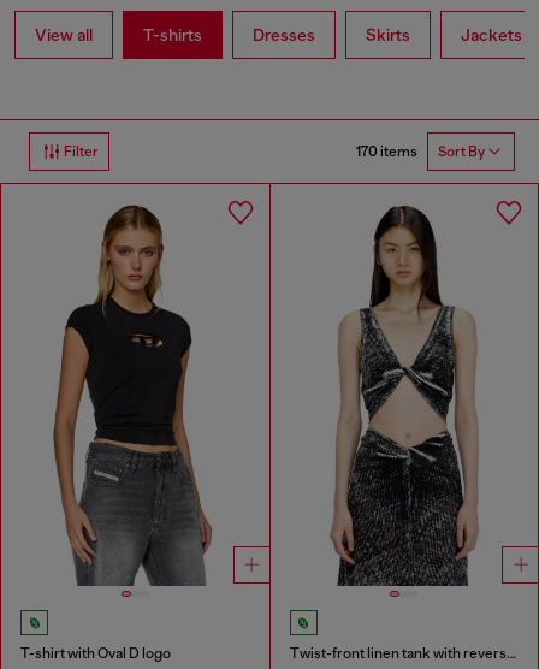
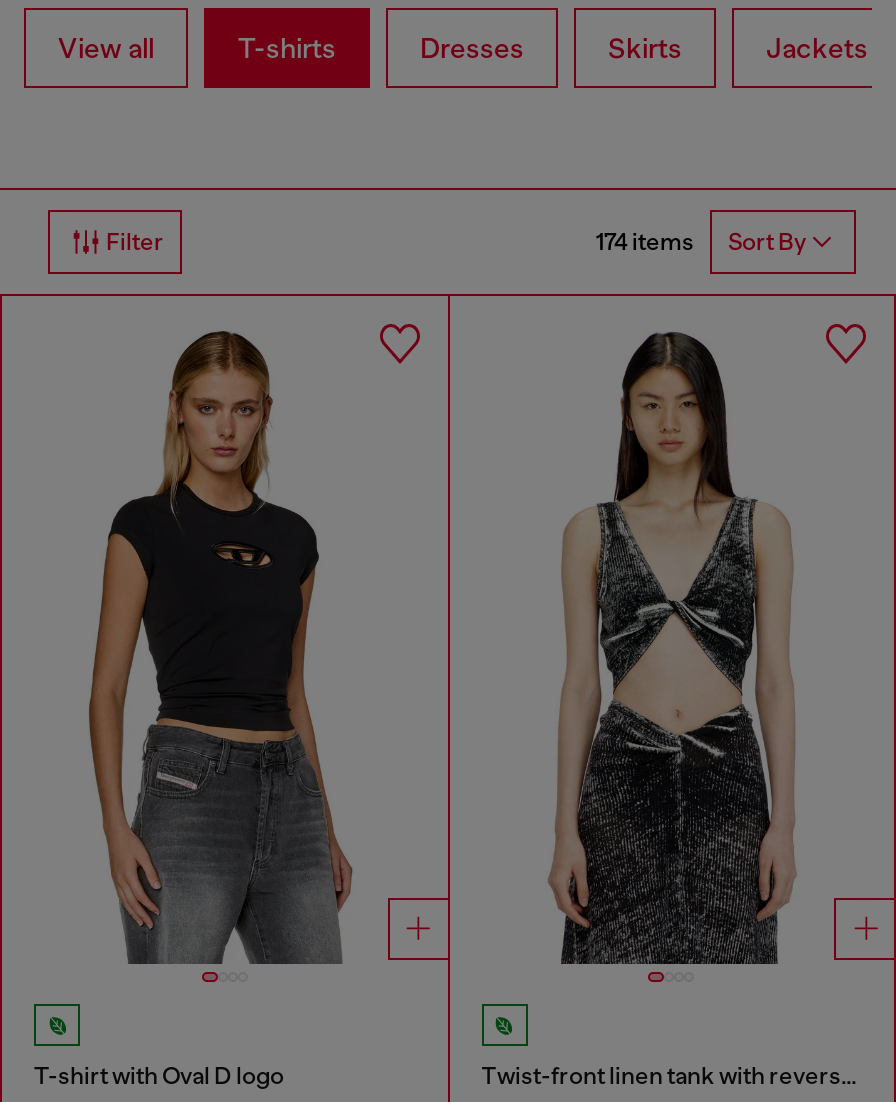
- 170 items Sort By
+ 174 items Sort By
